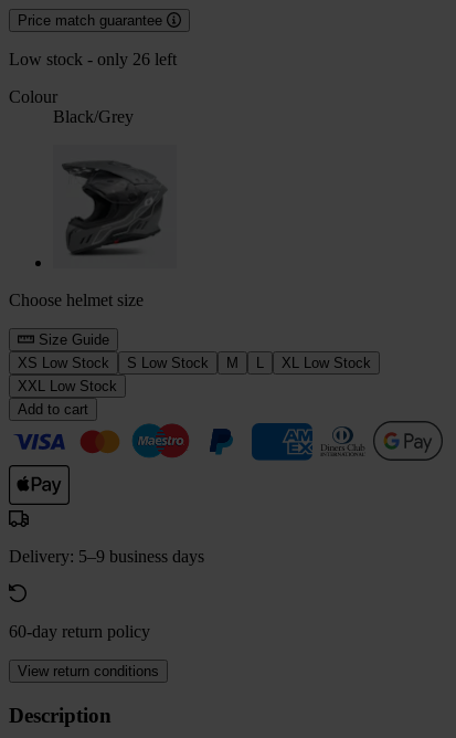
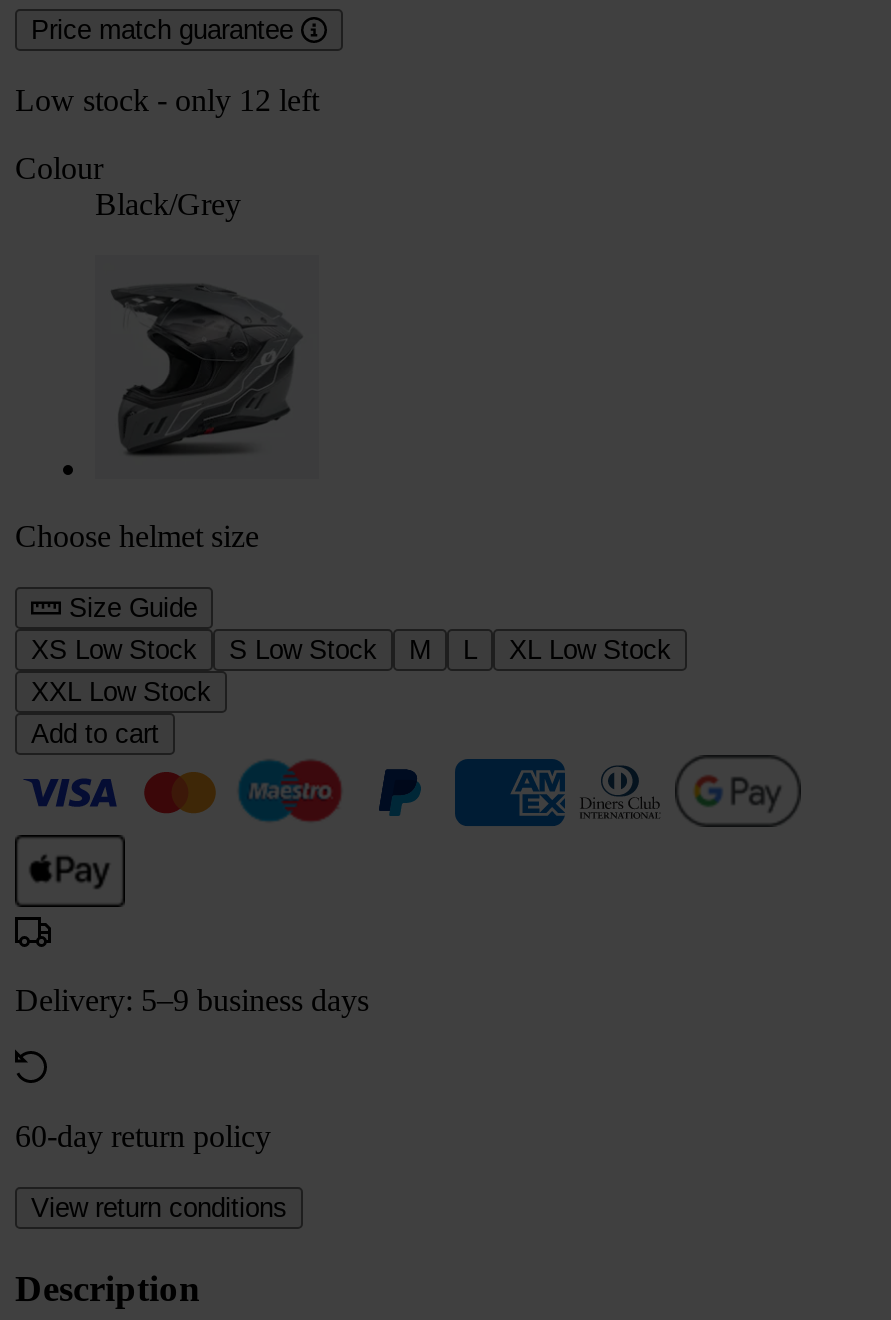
- Low stock - only 26 left
+ Low stock - only 12 left
